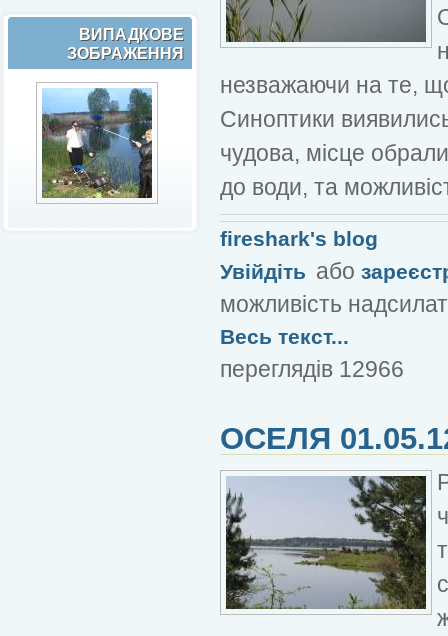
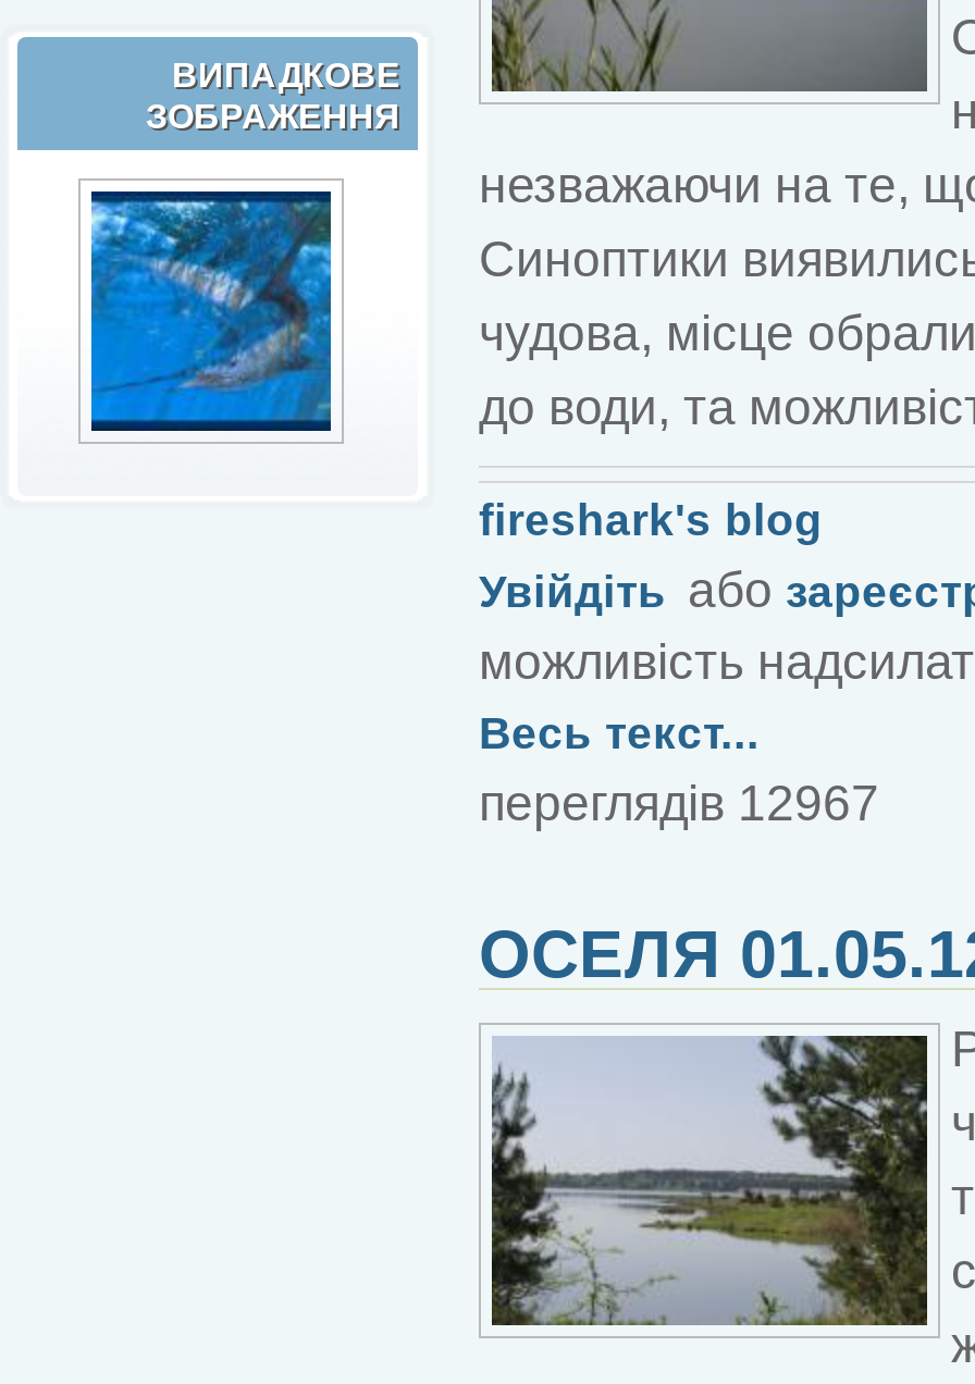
- [image]
+ [image]

- переглядів 12966
+ переглядів 12967
